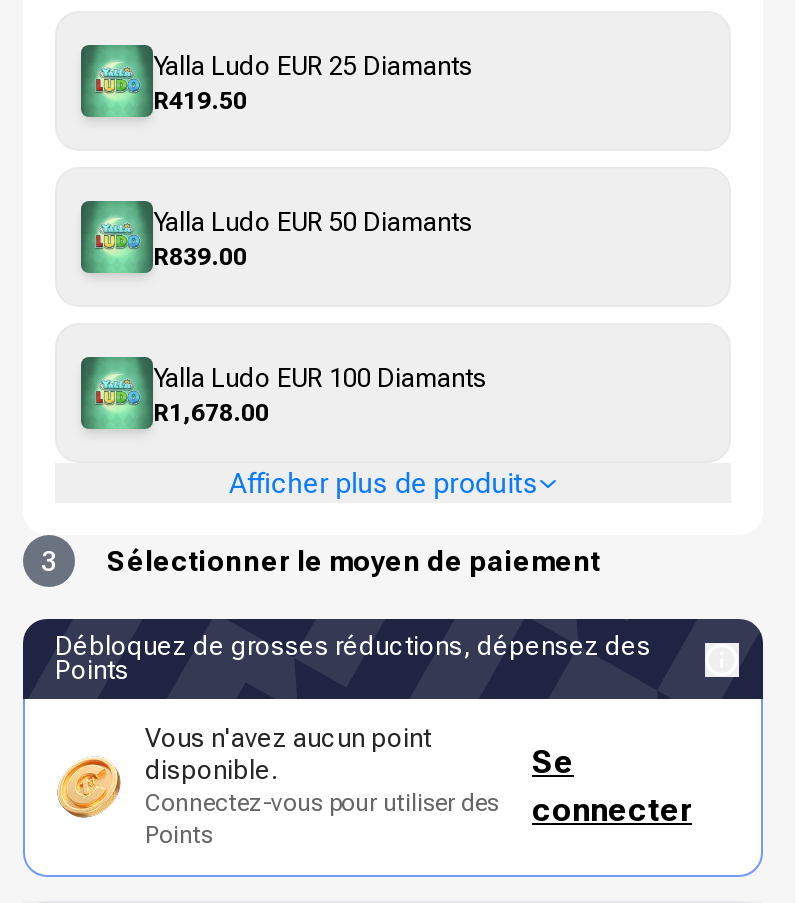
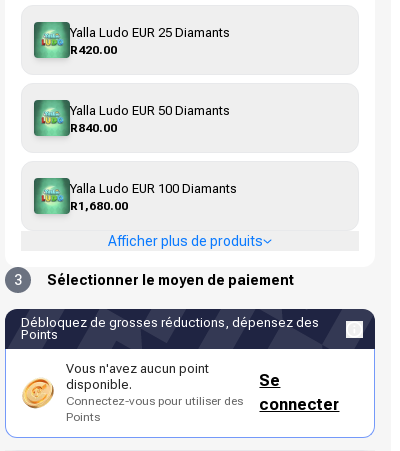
- R419.50
+ R420.00

- R839.00
+ R840.00

- R1,678.00
+ R1,680.00
